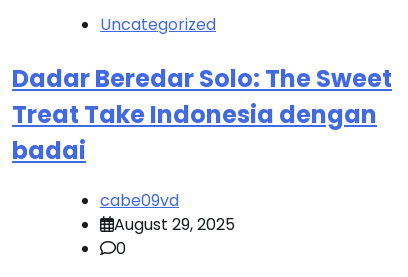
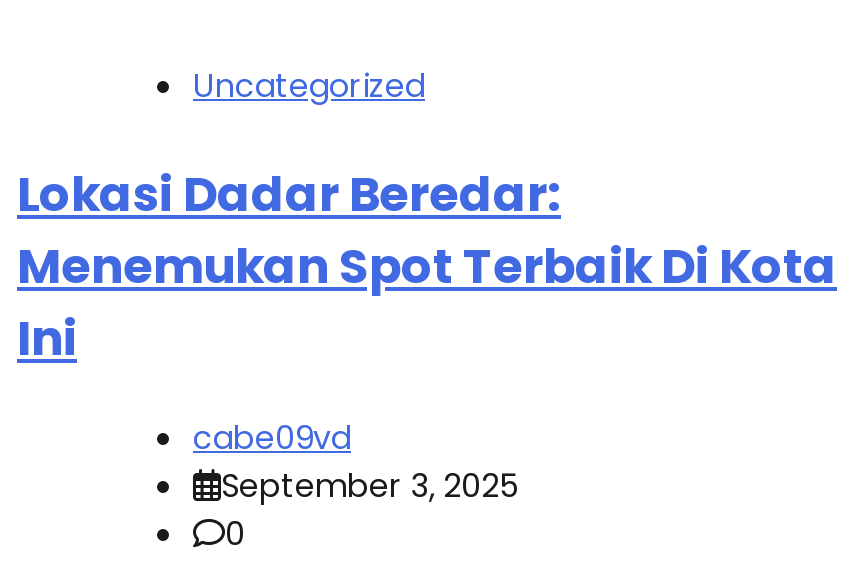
- Dadar Beredar Solo: The Sweet
- Treat Take Indonesia dengan
- badai
+ Lokasi Dadar Beredar:
+ Menemukan Spot Terbaik Di Kota
+ Ini

- August 29, 2025
+ September 3, 2025
